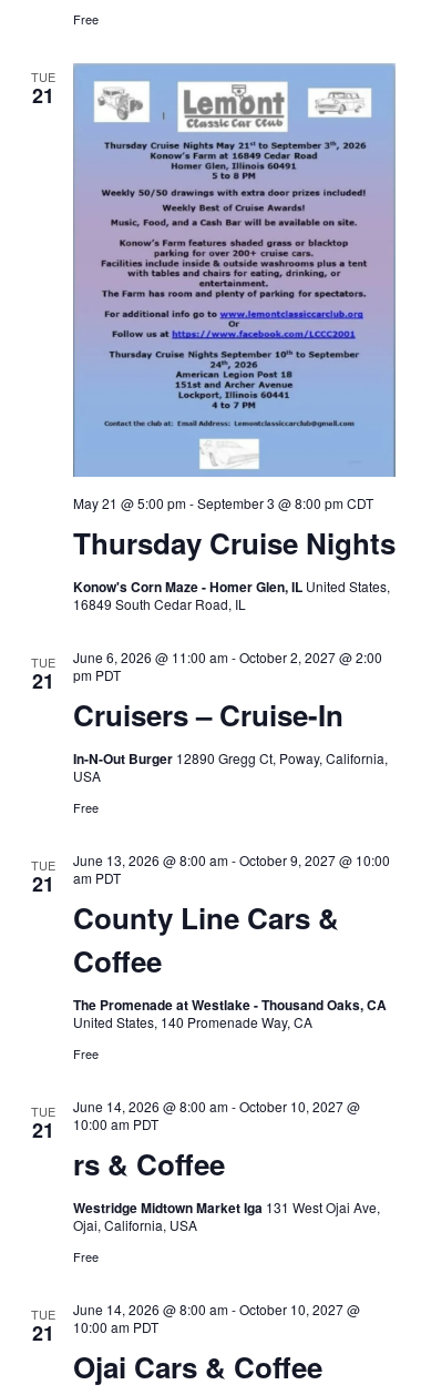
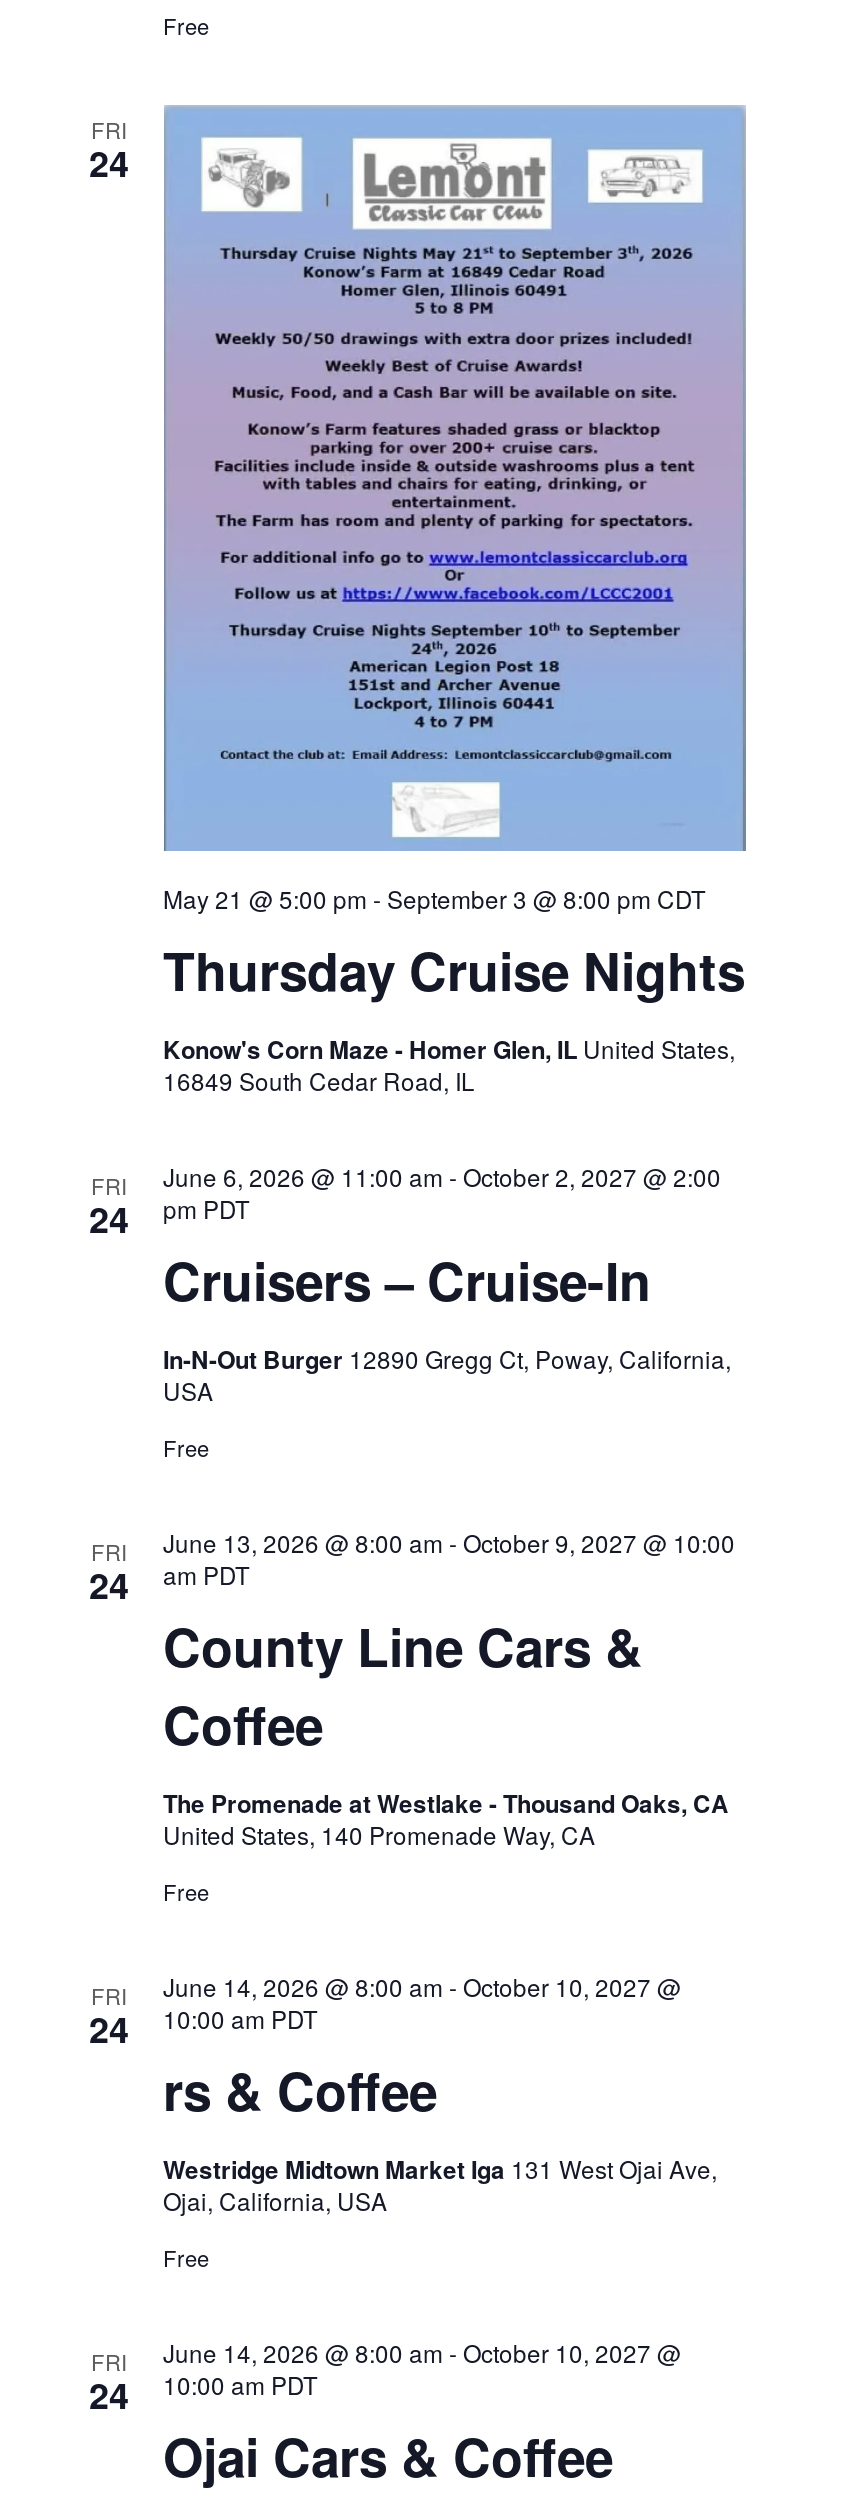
- TUE
- 21
+ FRI
+ 24

- TUE
- 21
+ FRI
+ 24

- TUE
- 21
+ FRI
+ 24

- TUE
- 21
+ FRI
+ 24

- TUE
- 21
+ FRI
+ 24
